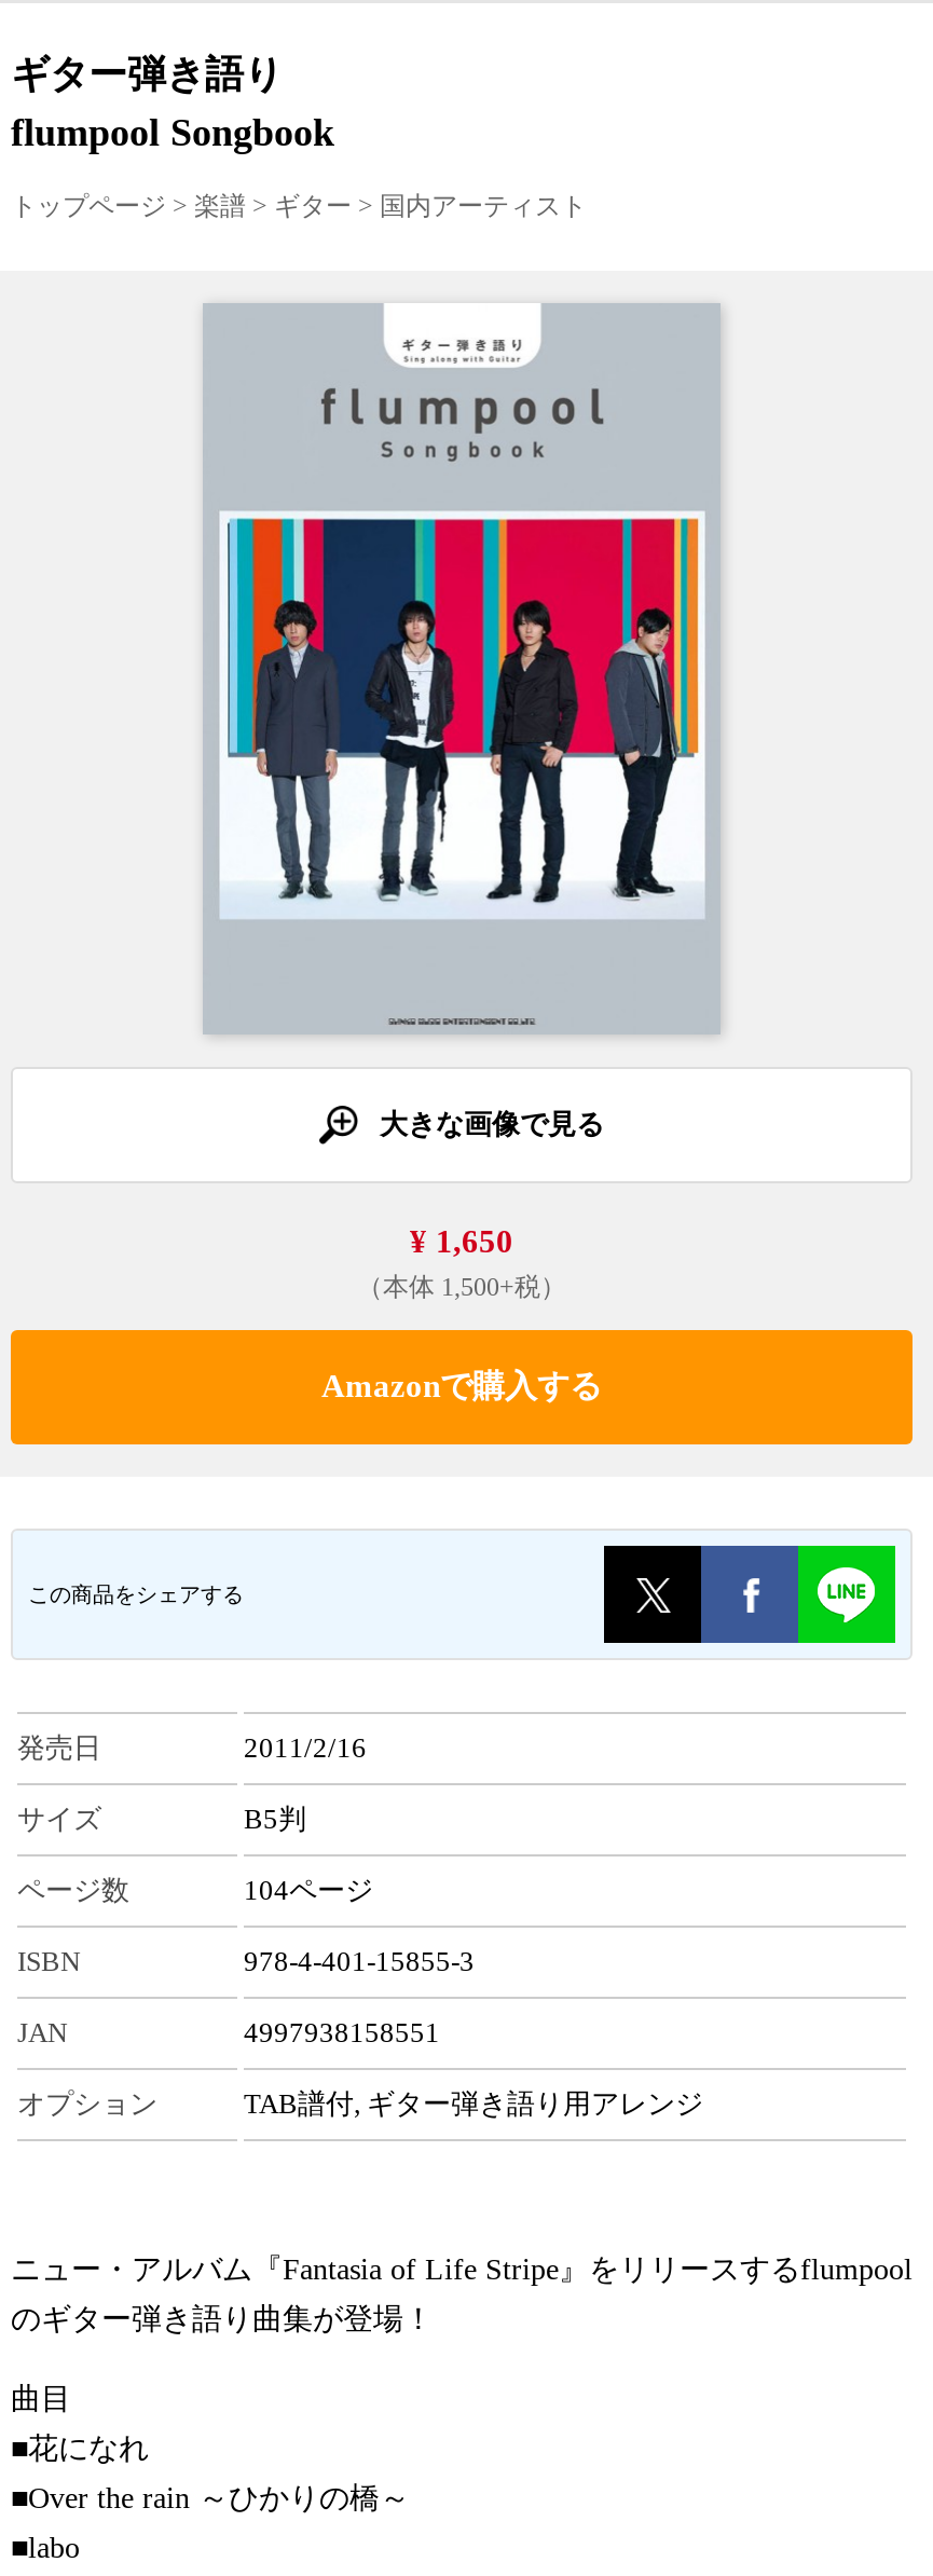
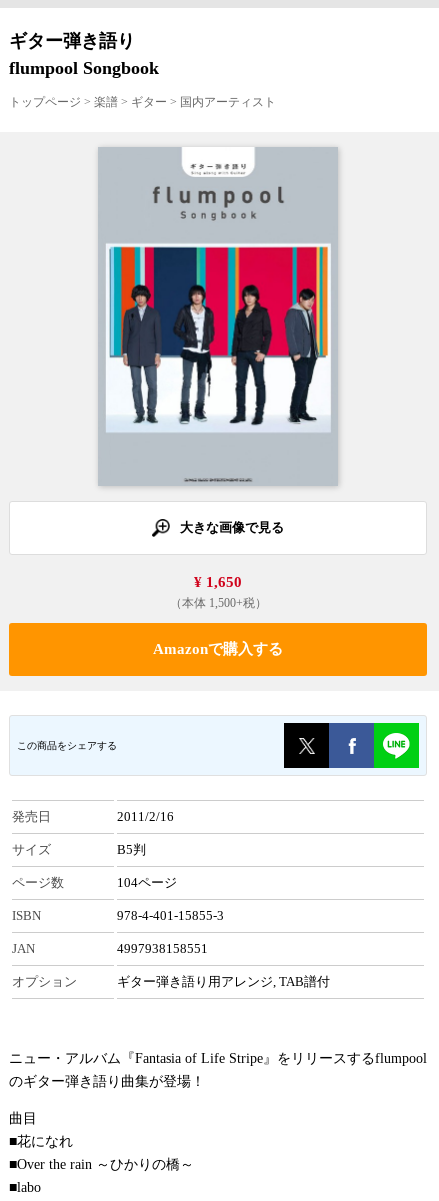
- TAB譜付, ギター弾き語り用アレンジ
+ ギター弾き語り用アレンジ, TAB譜付
